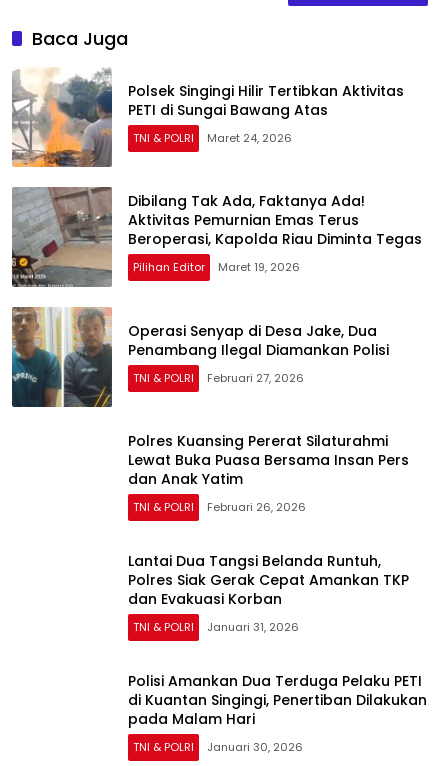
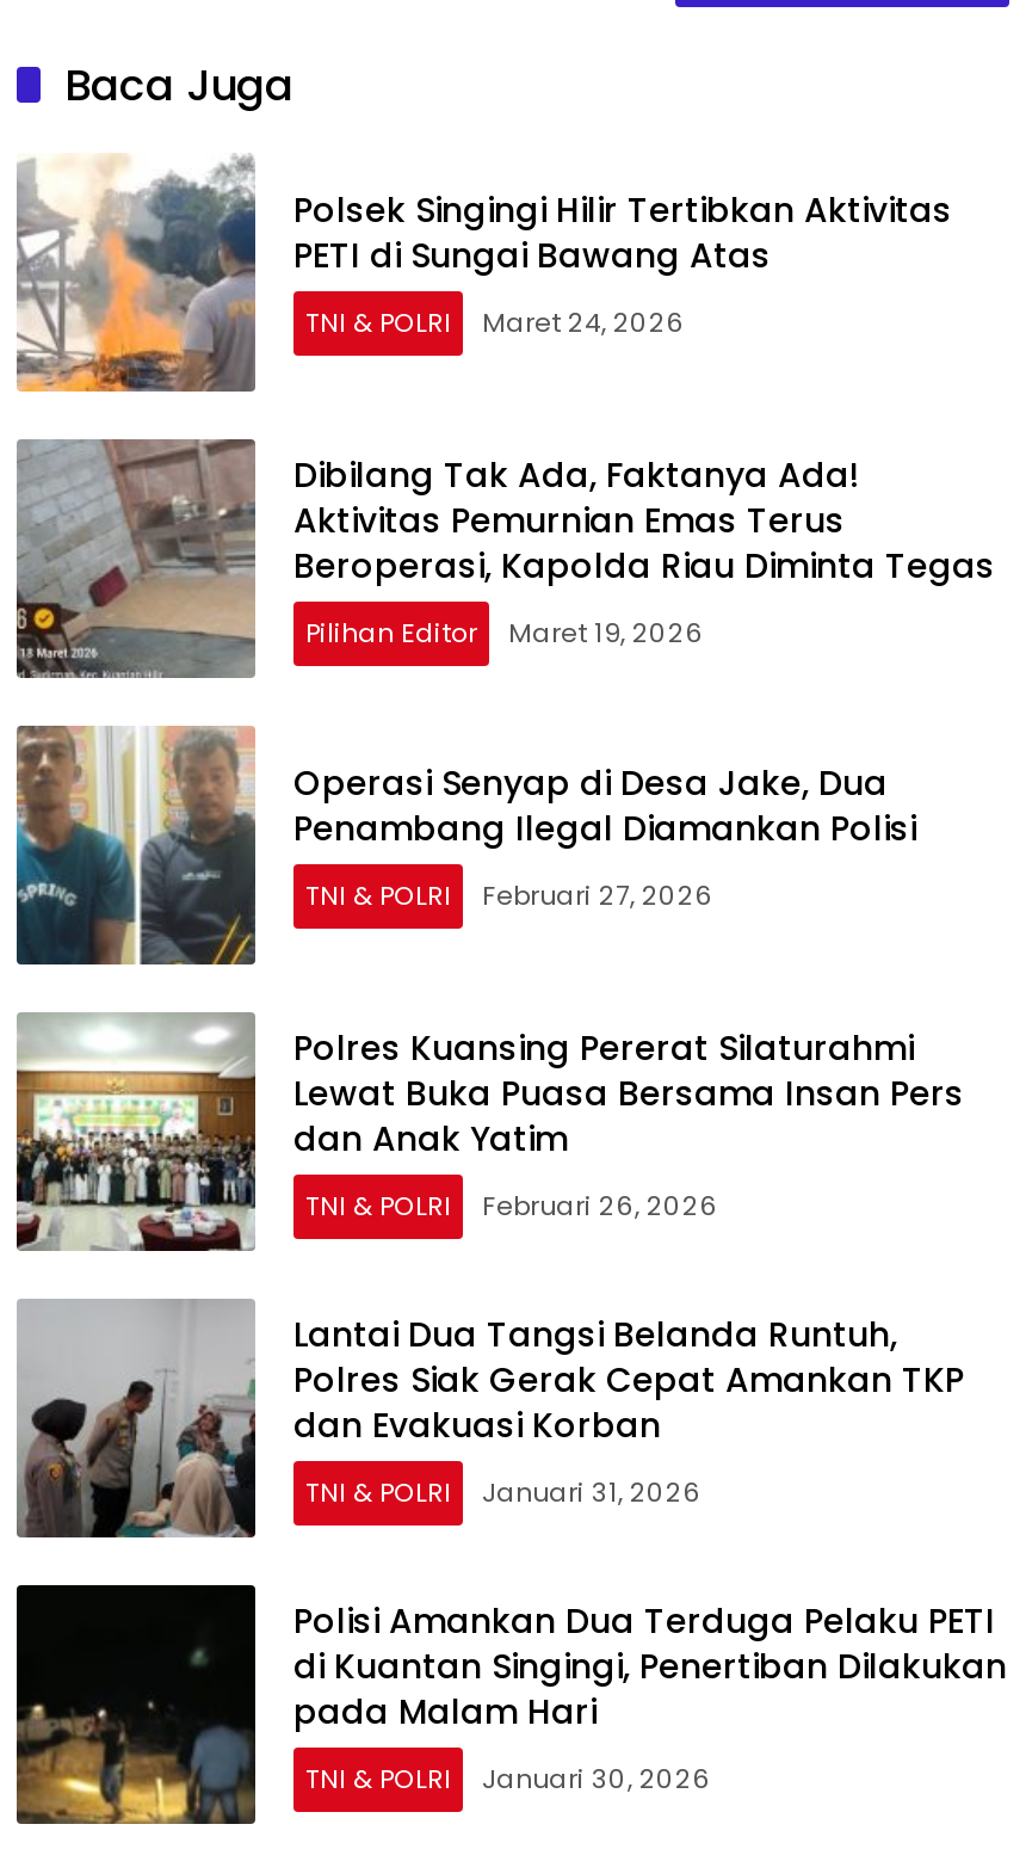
+ [image]

+ [image]

+ [image]
